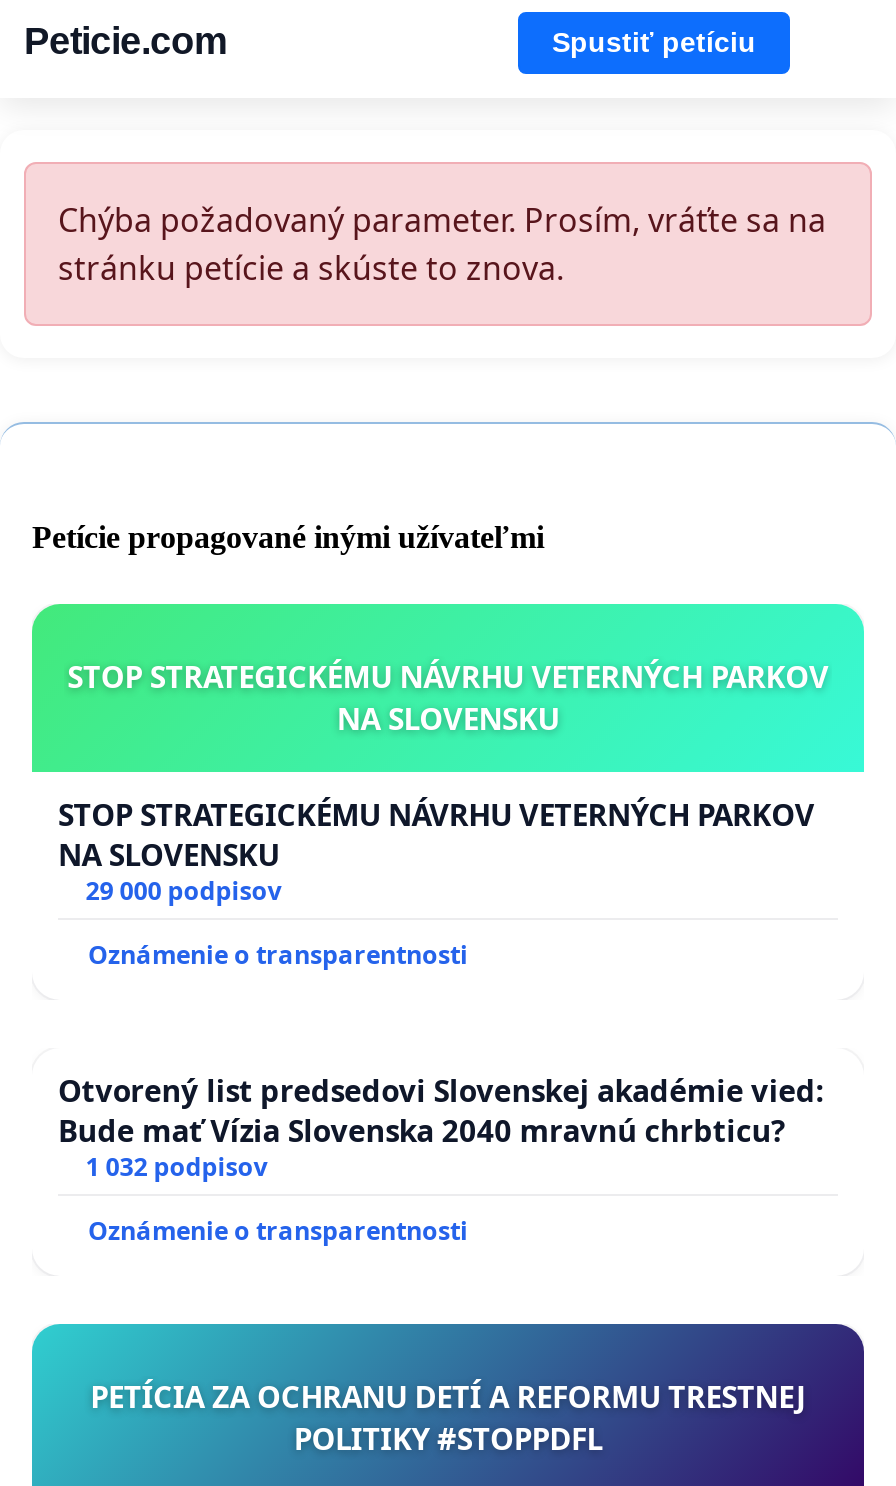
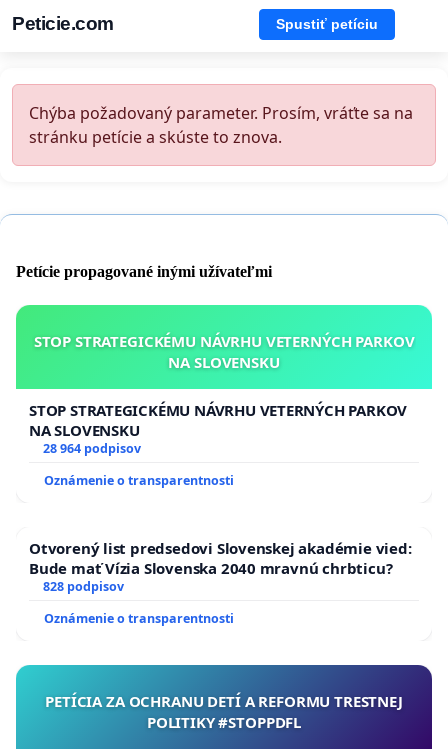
- 29 000 podpisov
+ 28 964 podpisov

- 1 032 podpisov
+ 828 podpisov
